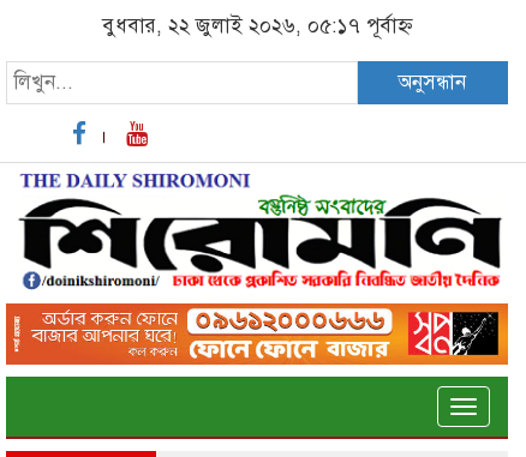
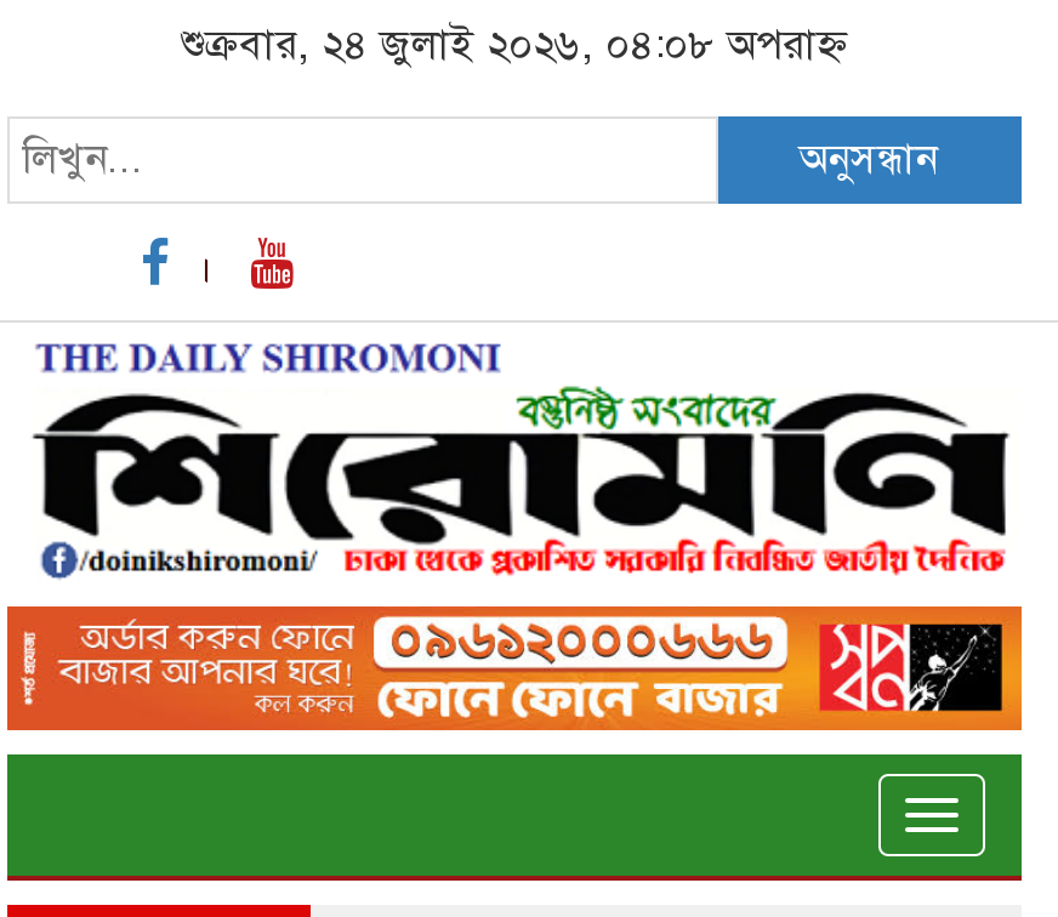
- বুধবার, ২২ জুলাই ২০২৬, ০৫:১৭ পূর্বাহ্ন
+ শুক্রবার, ২৪ জুলাই ২০২৬, ০৪:০৮ অপরাহ্ন
